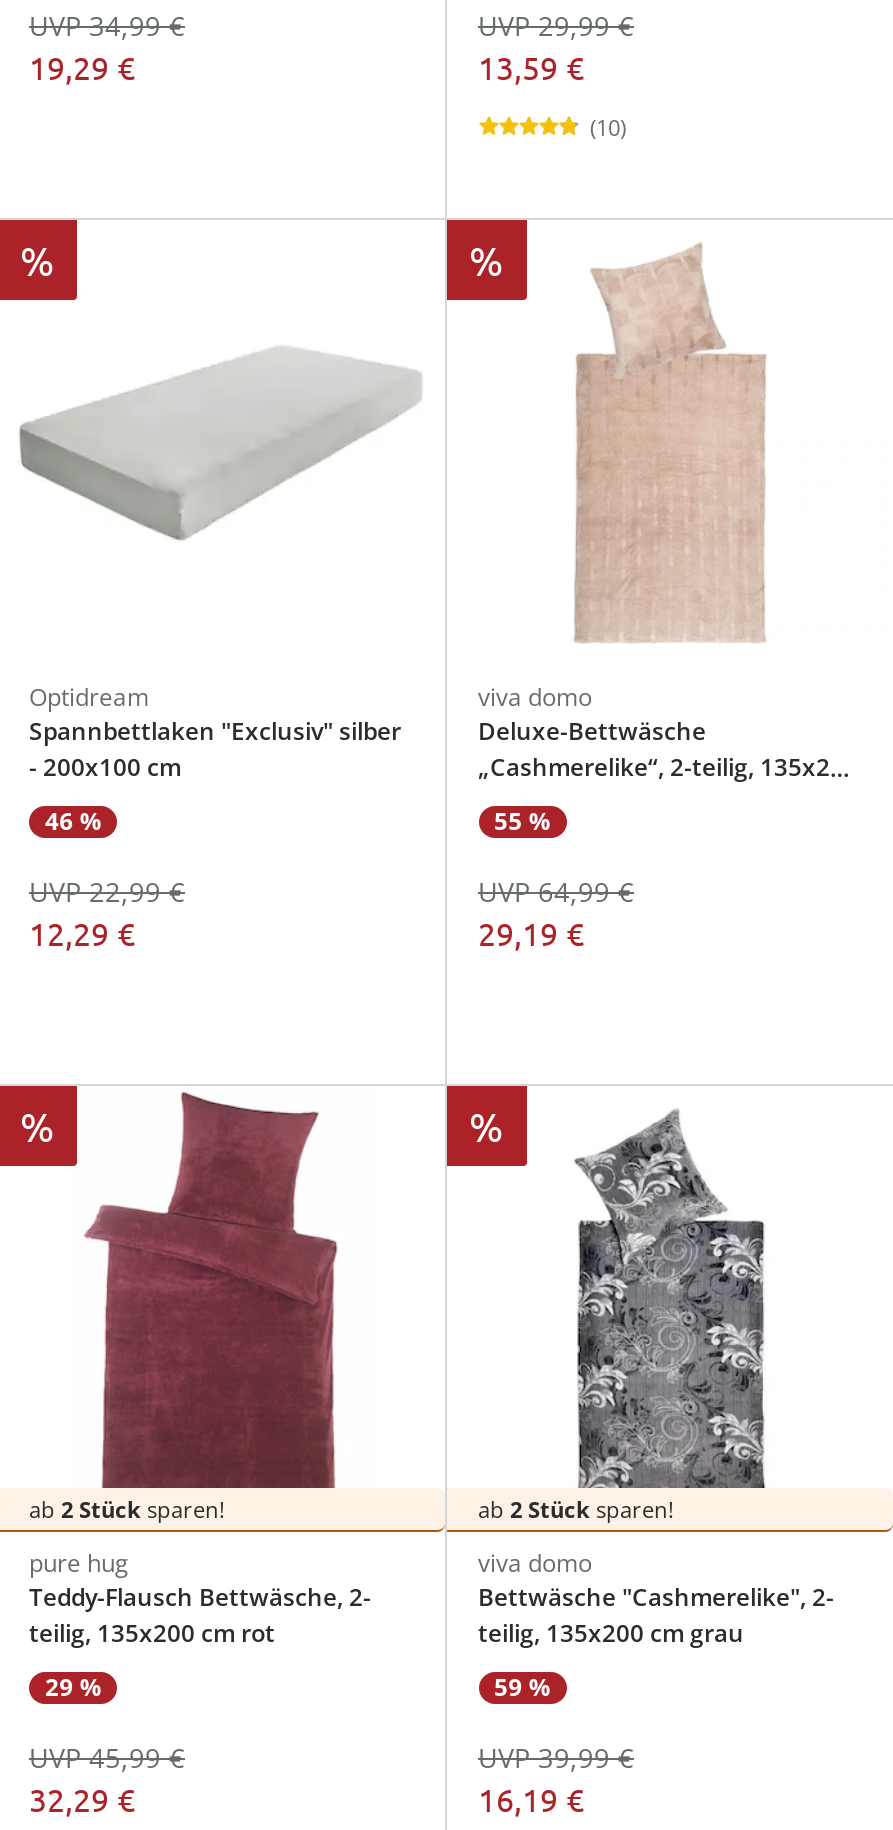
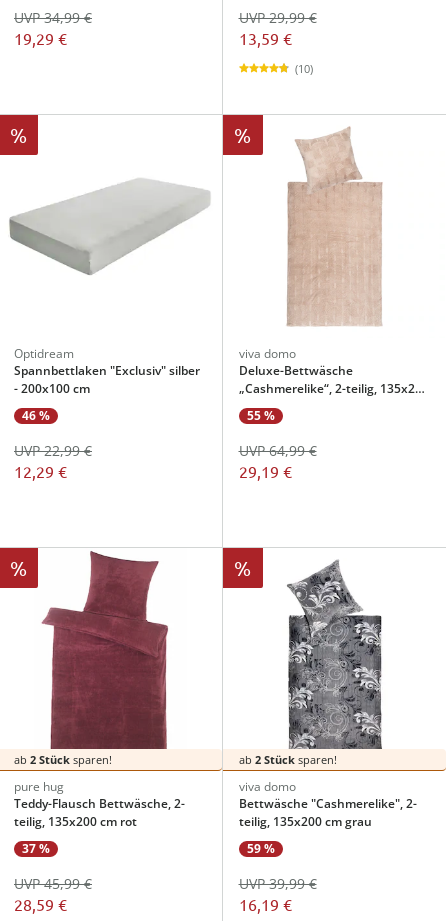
- 29 %
+ 37 %

- 32,29 €
+ 28,59 €
